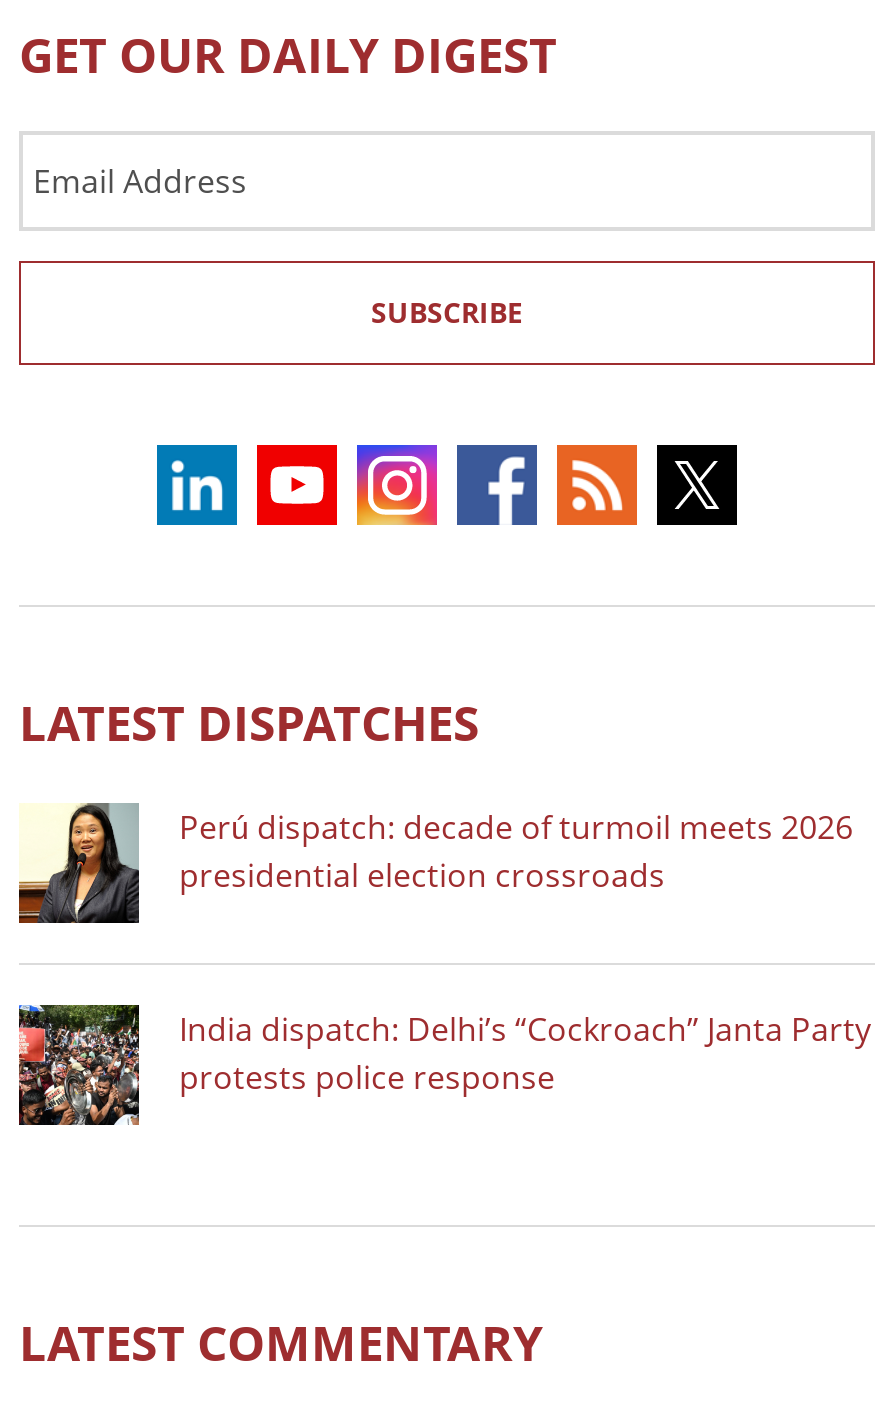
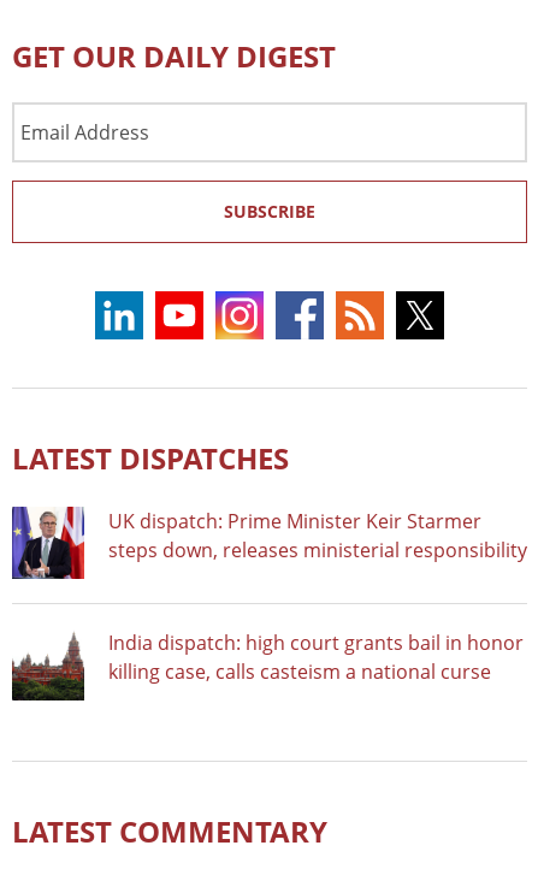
- [image]
- Perú dispatch: decade of turmoil meets 2026
- presidential election crossroads
+ [image]
+ UK dispatch: Prime Minister Keir Starmer
+ steps down, releases ministerial responsibility

- [image]
- India dispatch: Delhi’s “Cockroach” Janta Party
- protests police response
+ [image]
+ India dispatch: high court grants bail in honor
+ killing case, calls casteism a national curse
